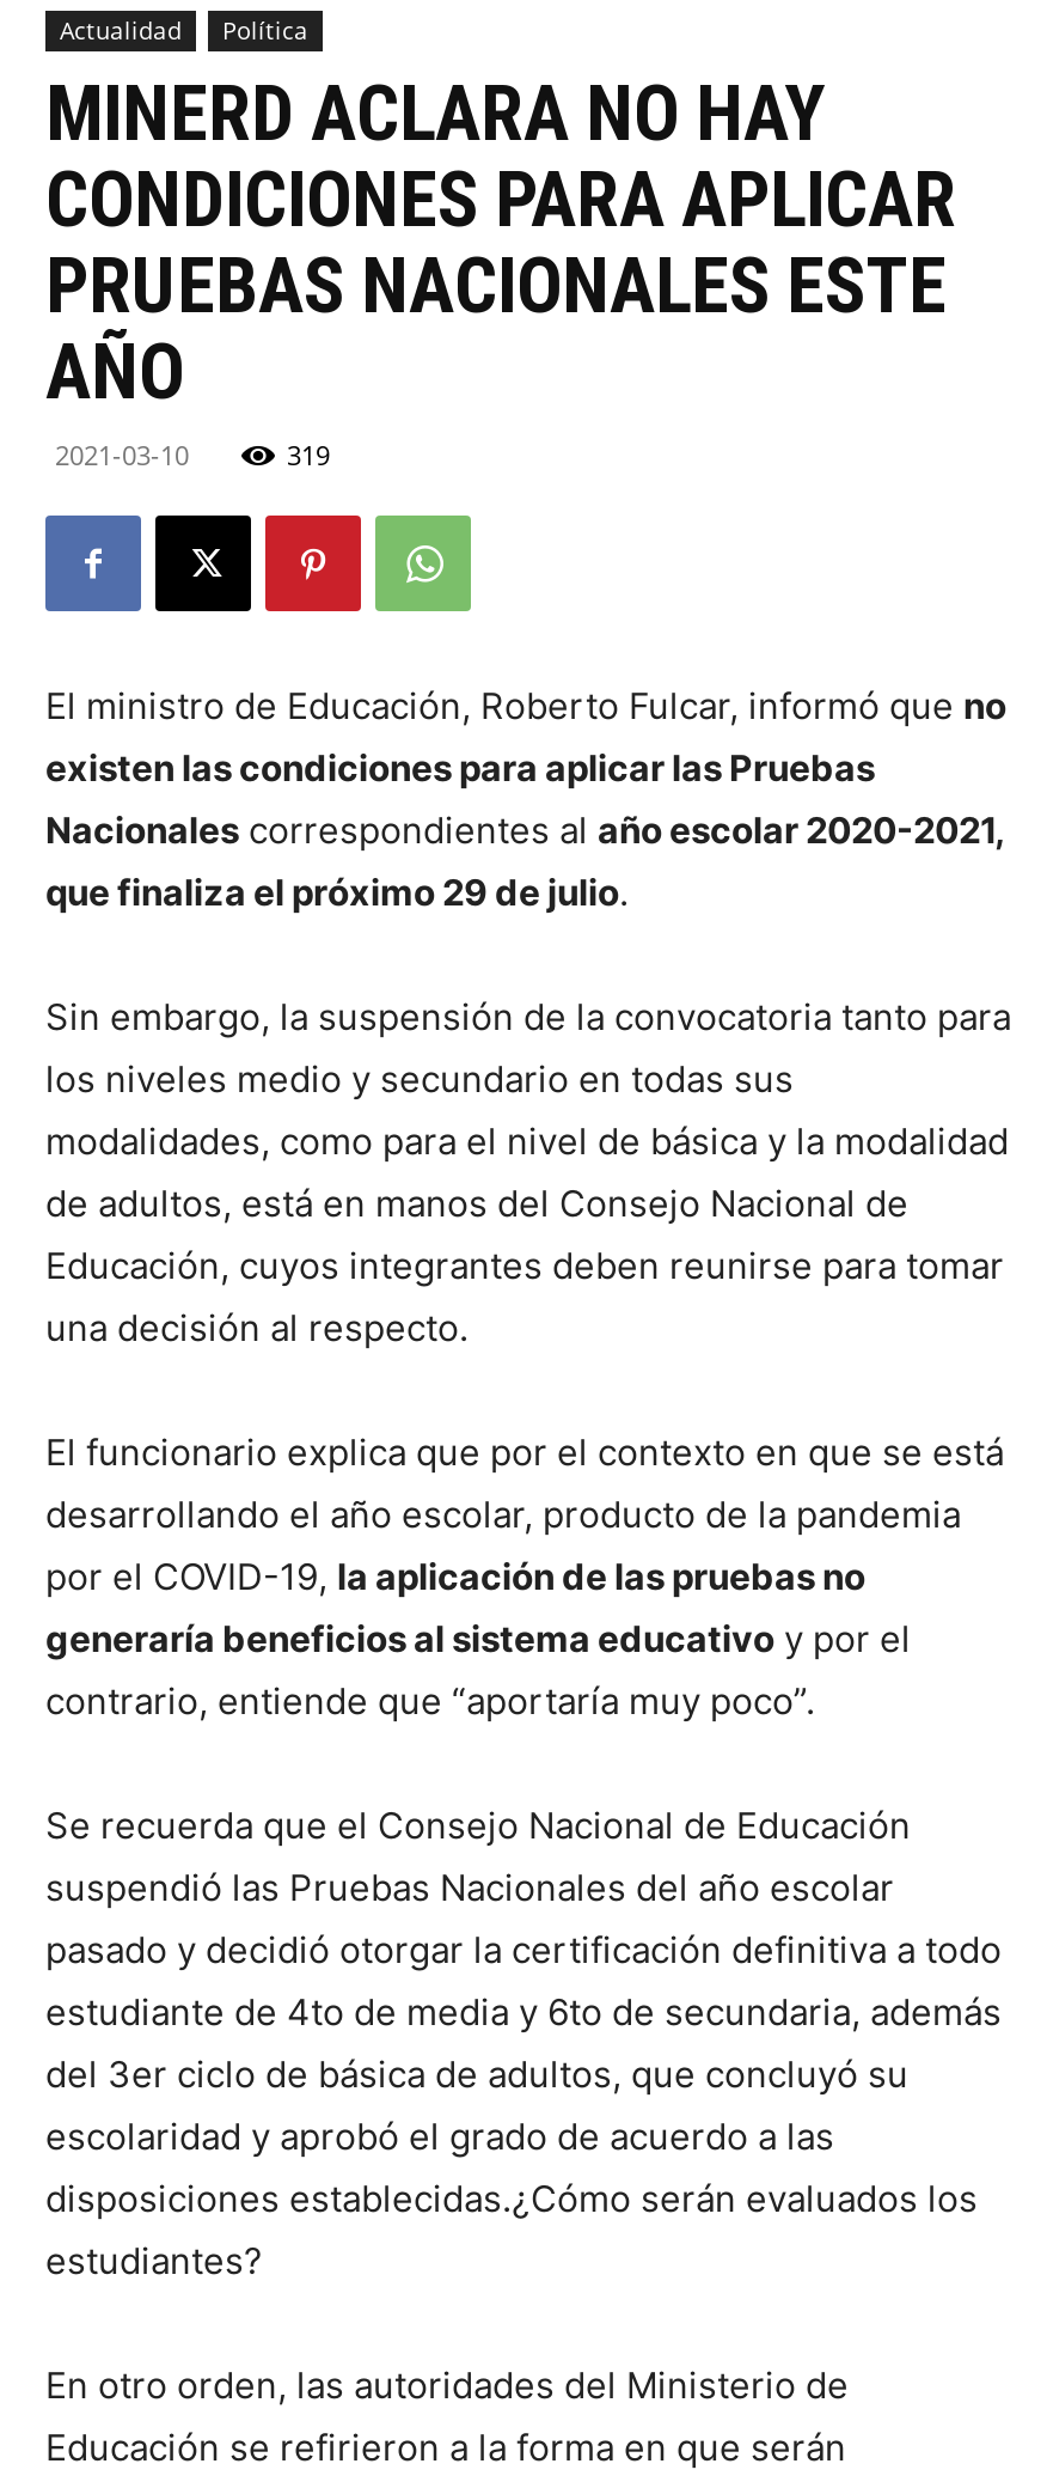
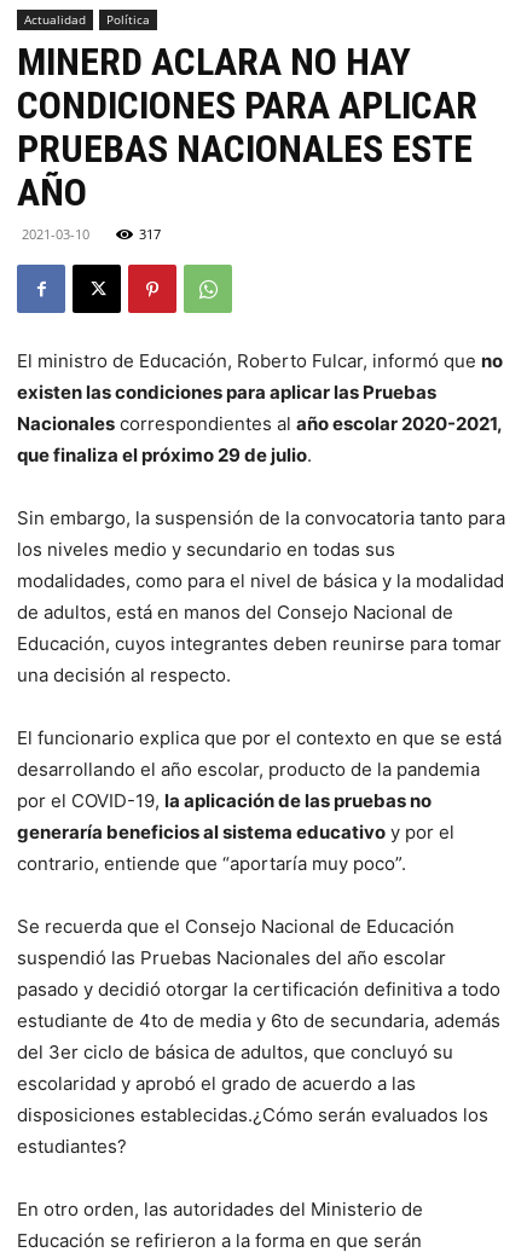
- 319
+ 317
